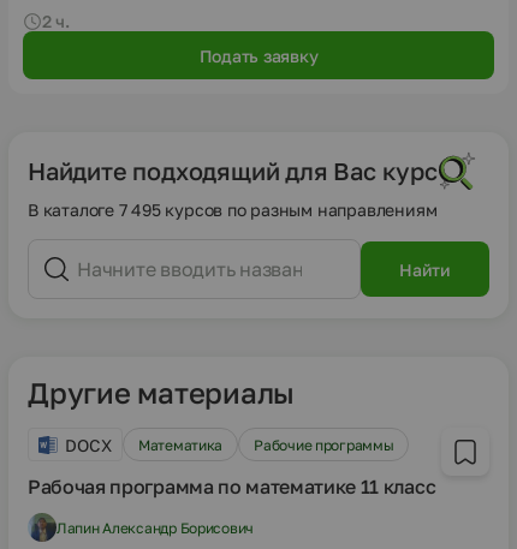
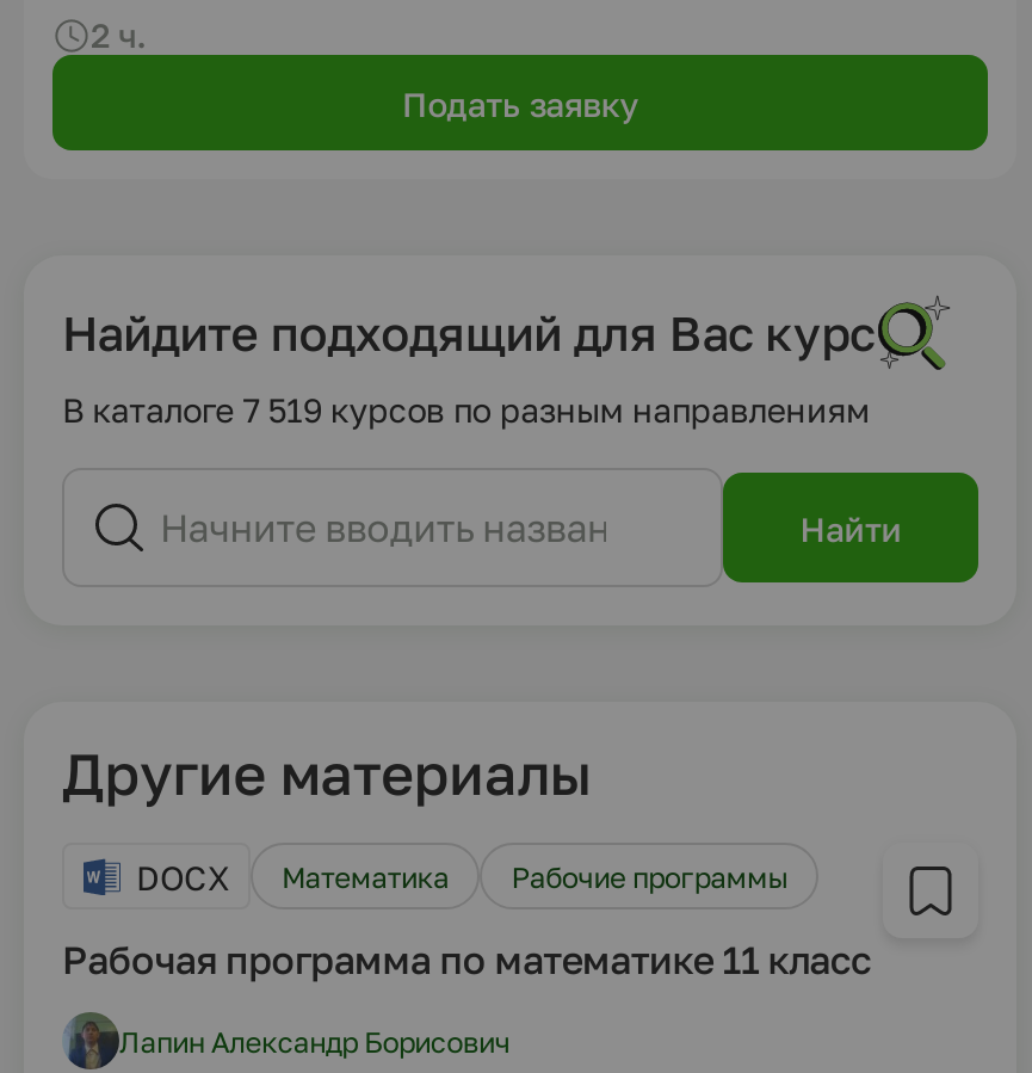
- В каталоге 7 495 курсов по разным направлениям
+ В каталоге 7 519 курсов по разным направлениям
